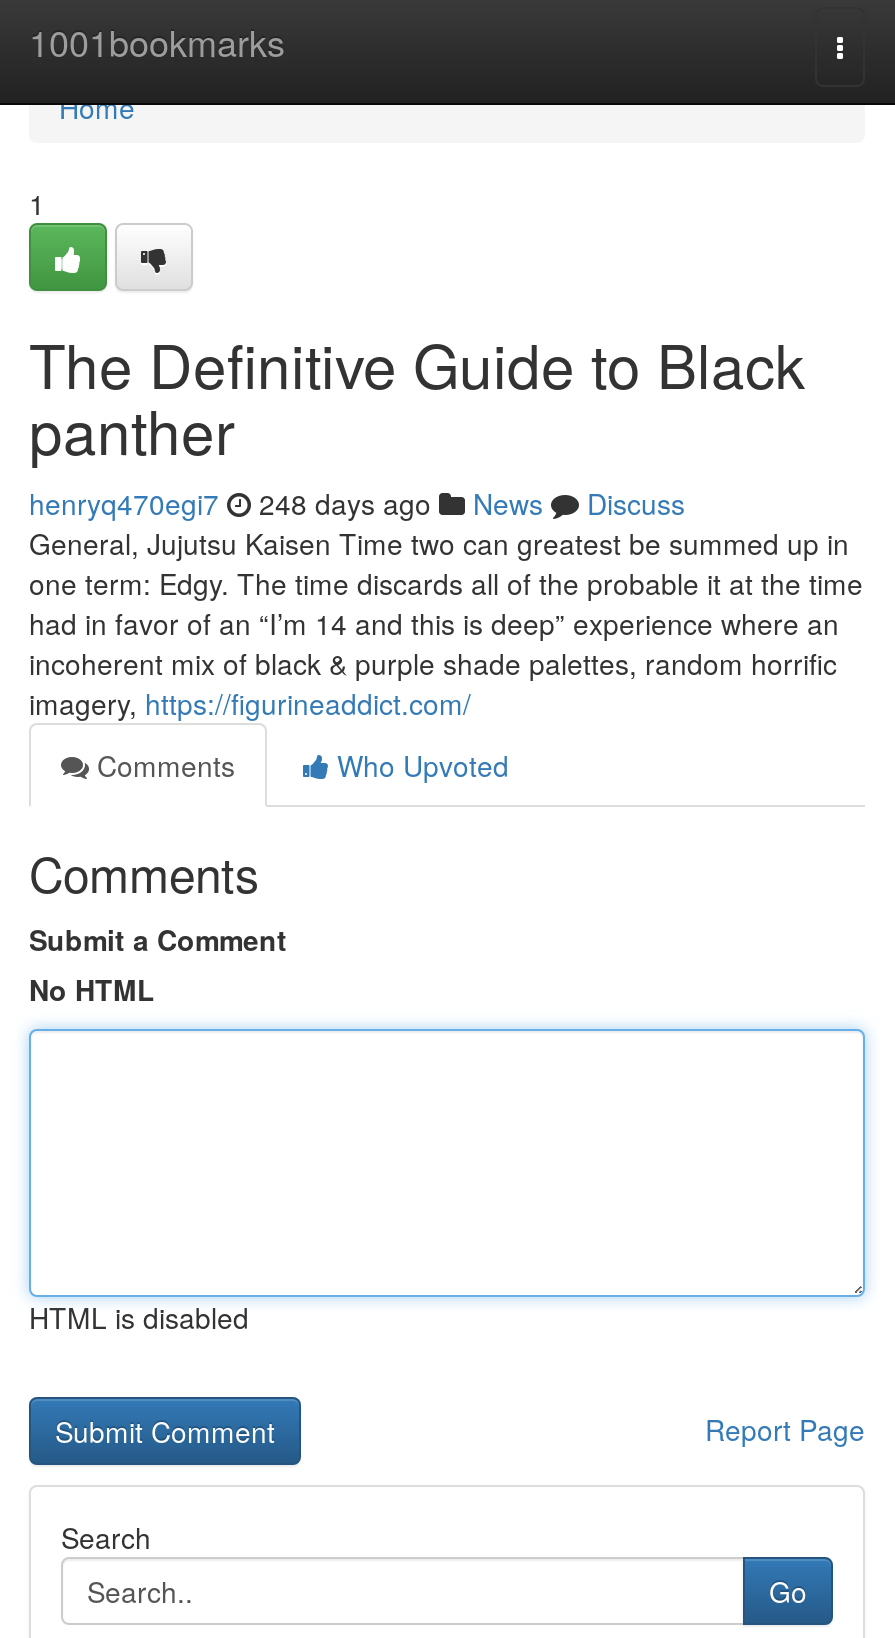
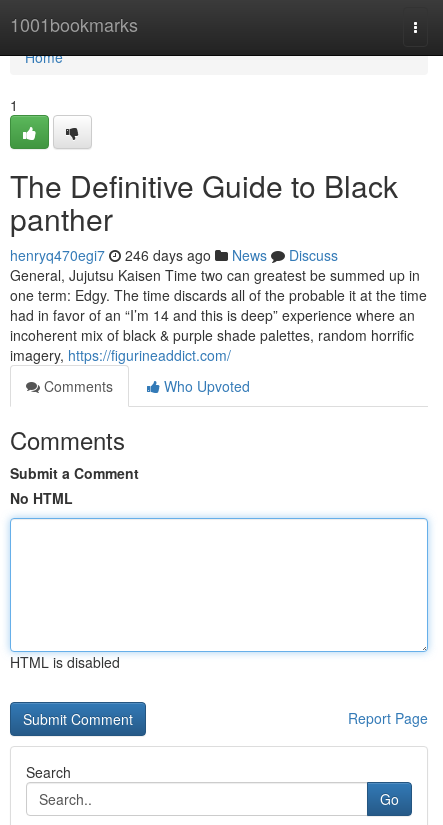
- henryq470egi7 248 days ago News Discuss
+ henryq470egi7 246 days ago News Discuss
